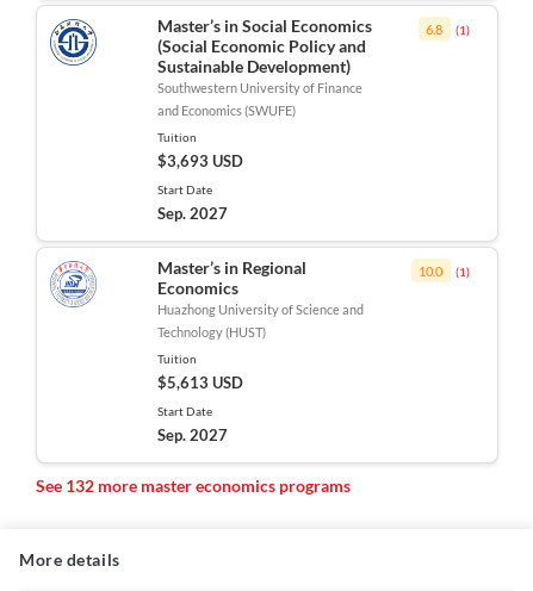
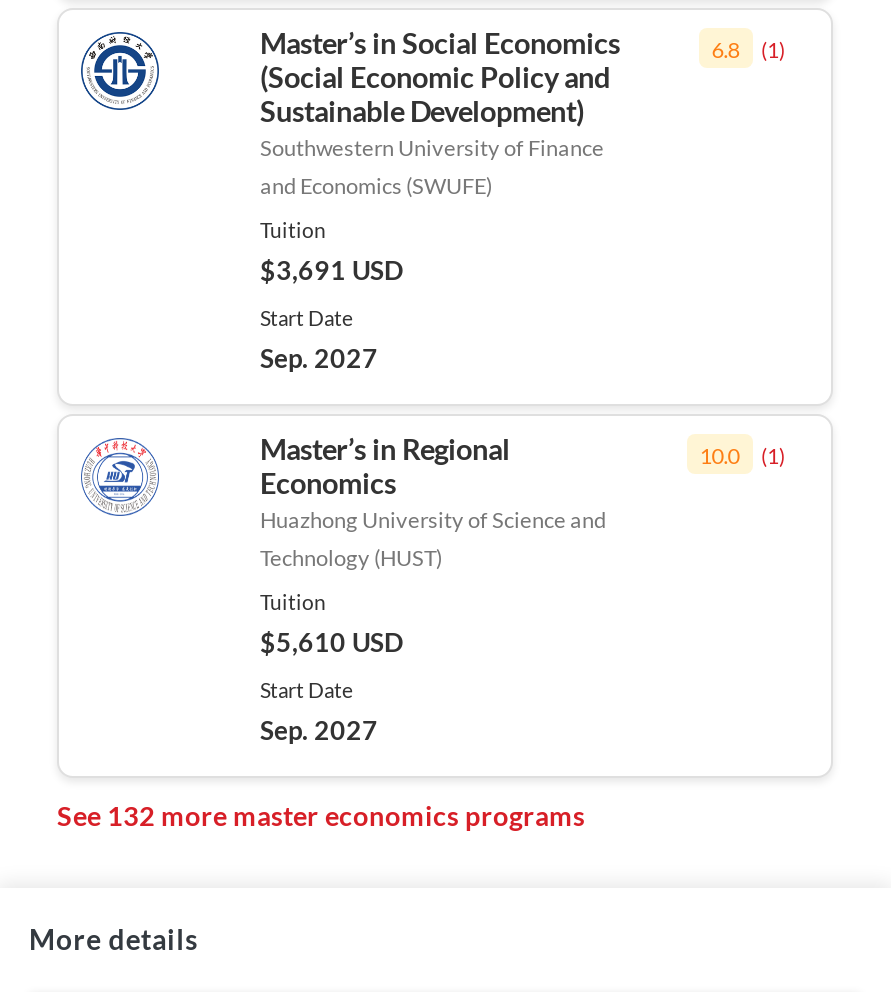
- $3,693 USD
+ $3,691 USD

- $5,613 USD
+ $5,610 USD
